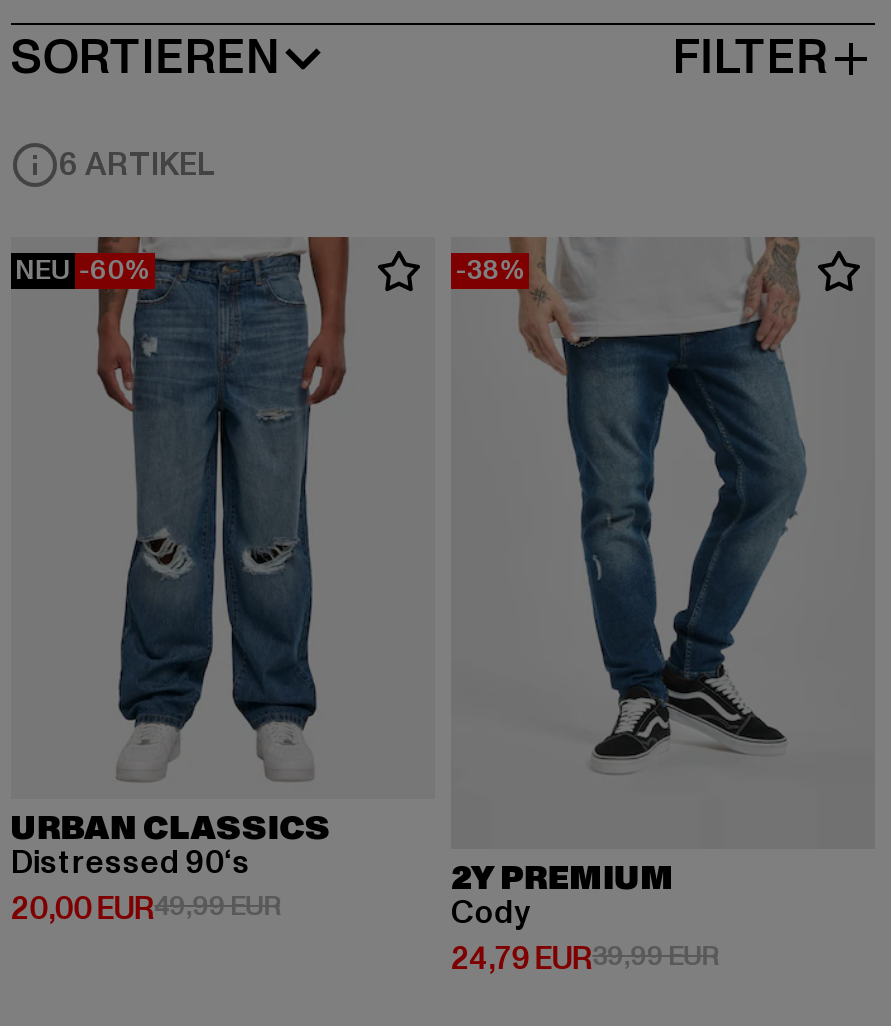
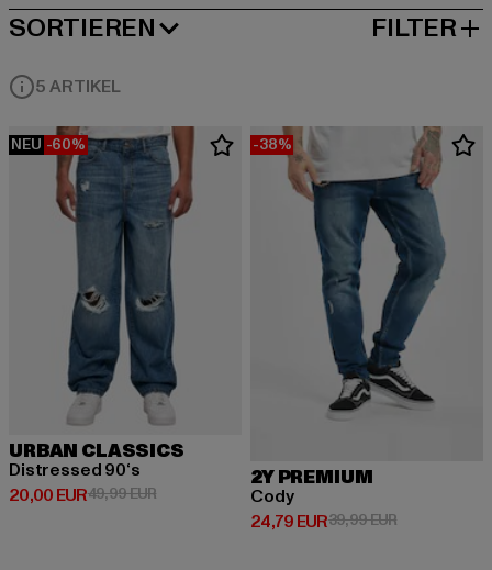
- 6 ARTIKEL
+ 5 ARTIKEL
